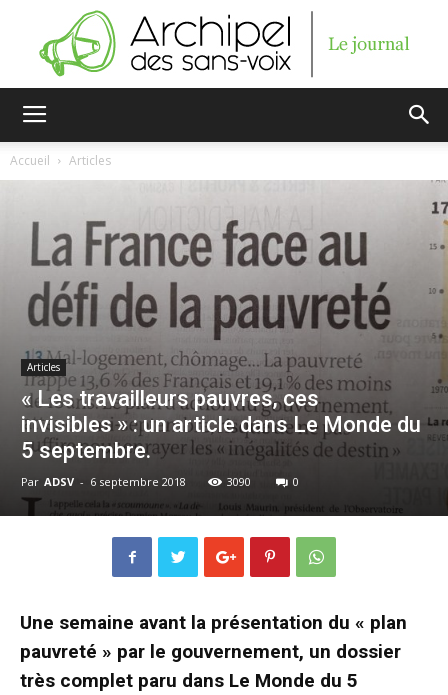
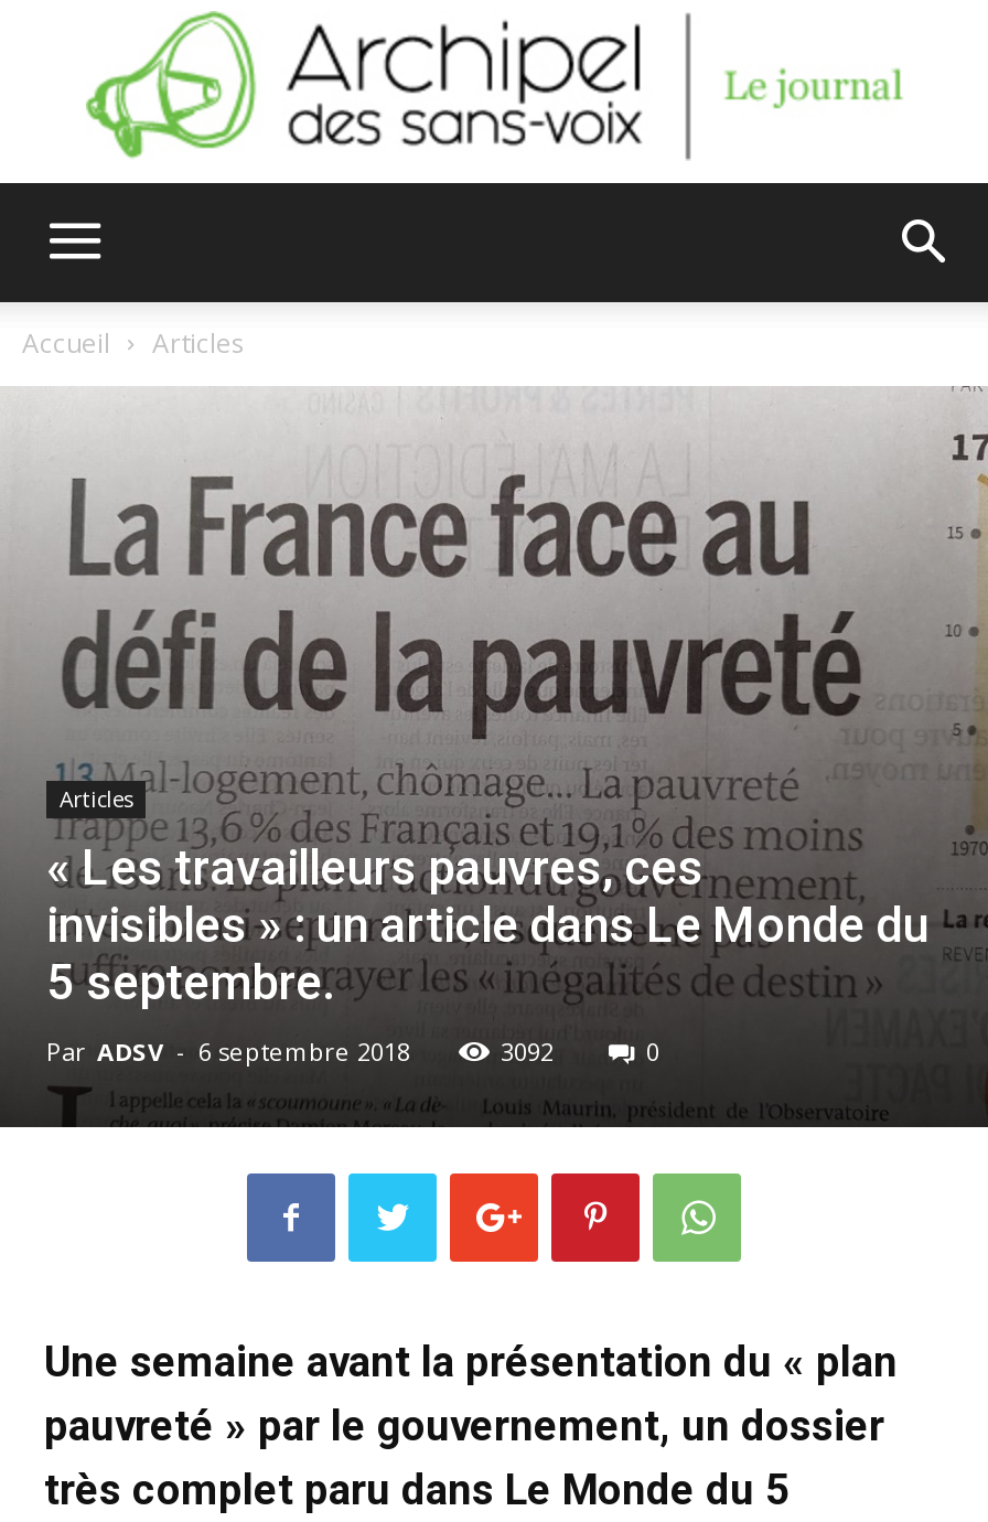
- 3090
+ 3092
